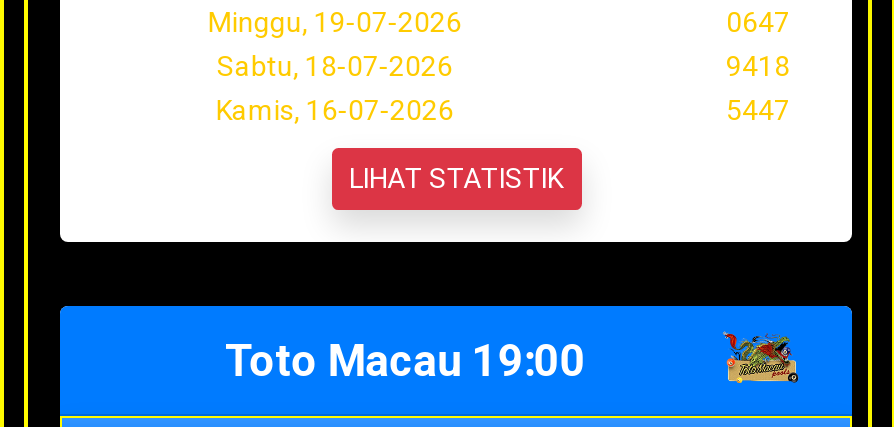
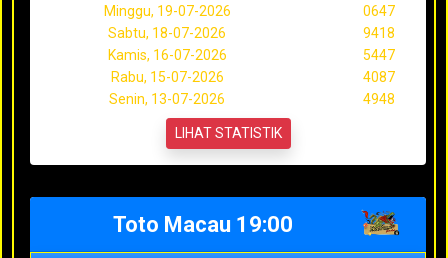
+ Rabu, 15-07-2026
+ 4087
+ Senin, 13-07-2026
+ 4948
